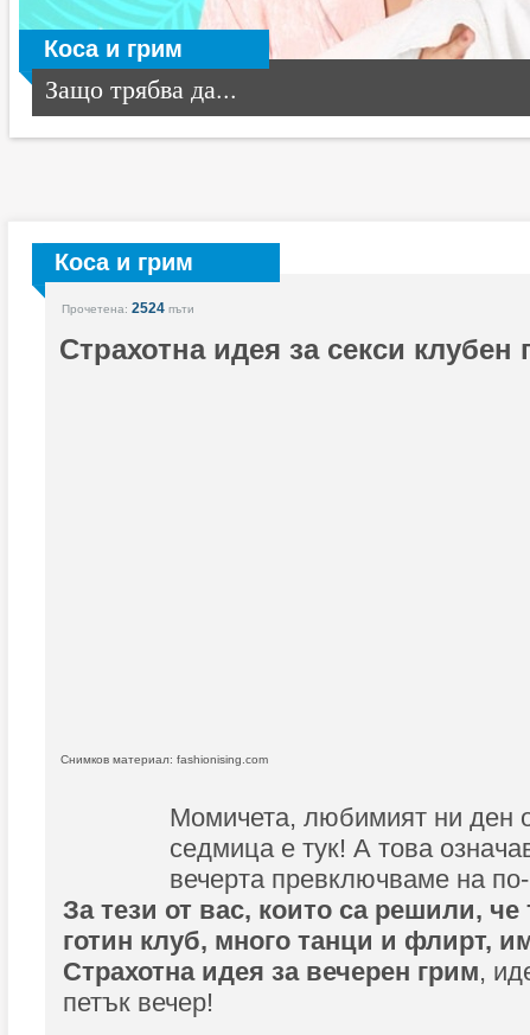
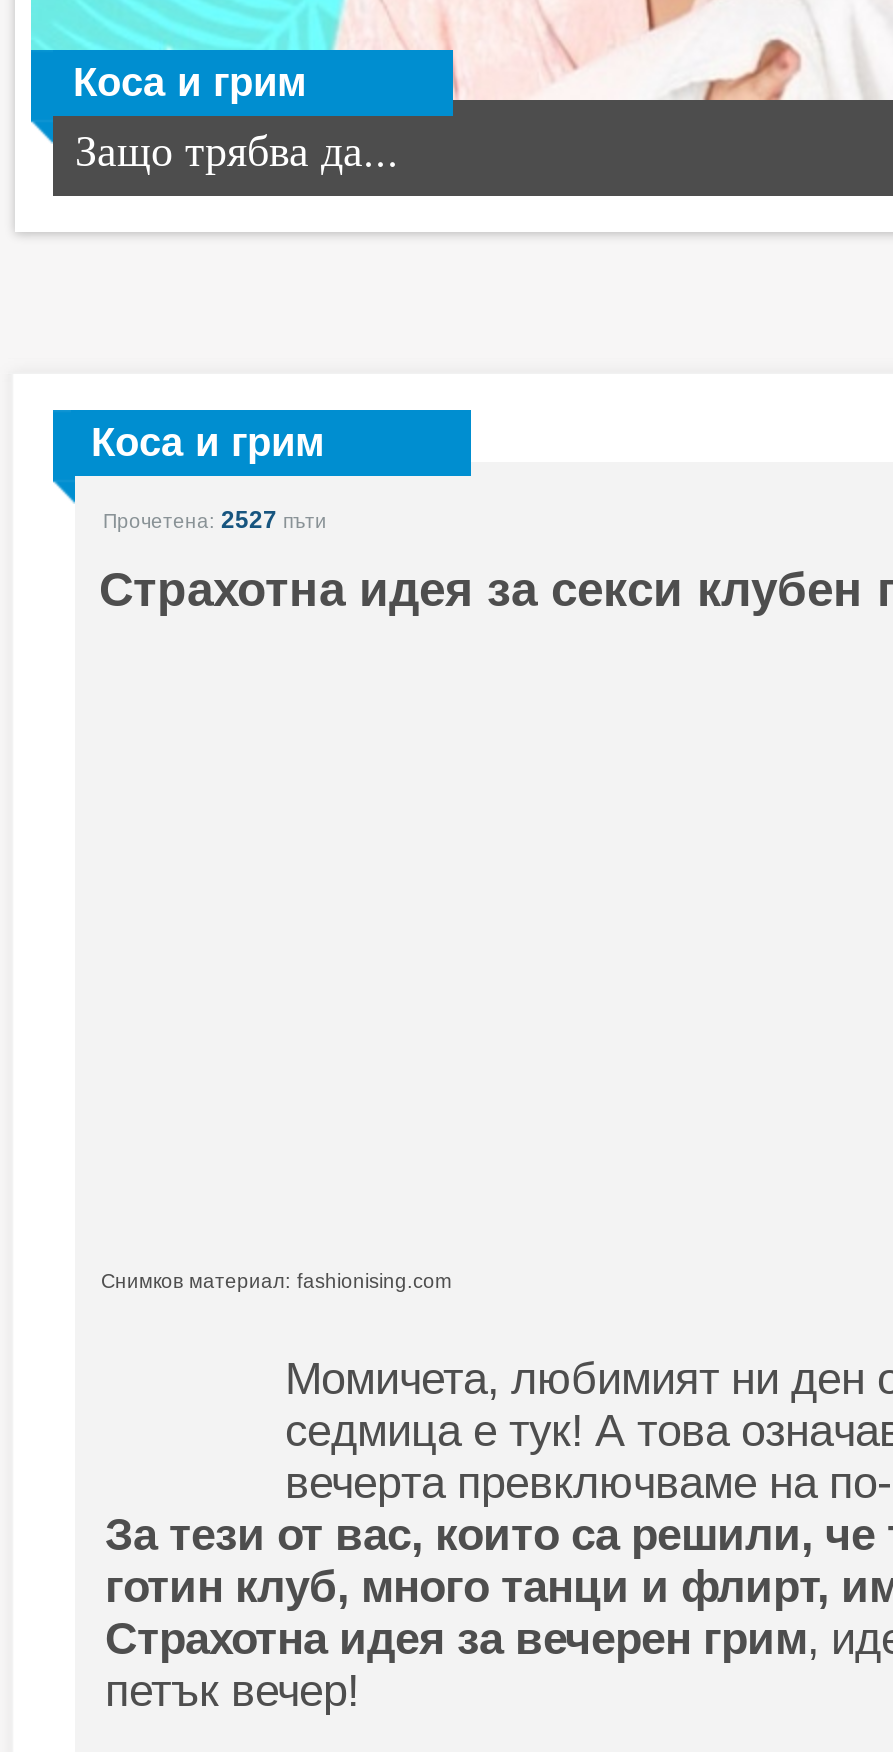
- Прочетена: 2524 пъти
+ Прочетена: 2527 пъти
